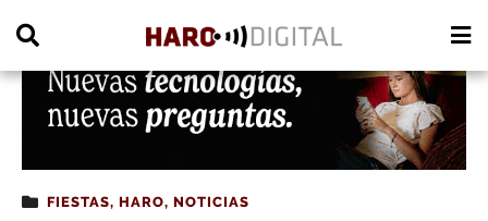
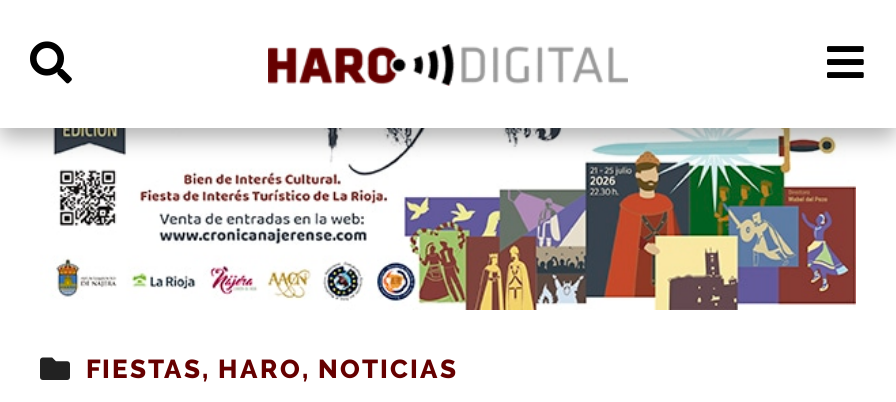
- [image]
+ [image]
